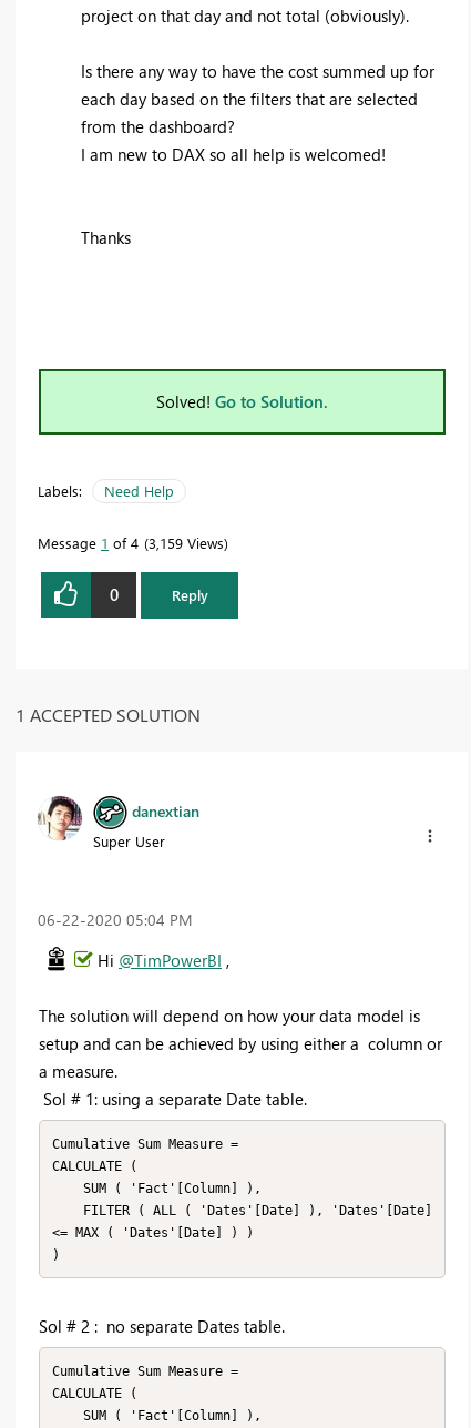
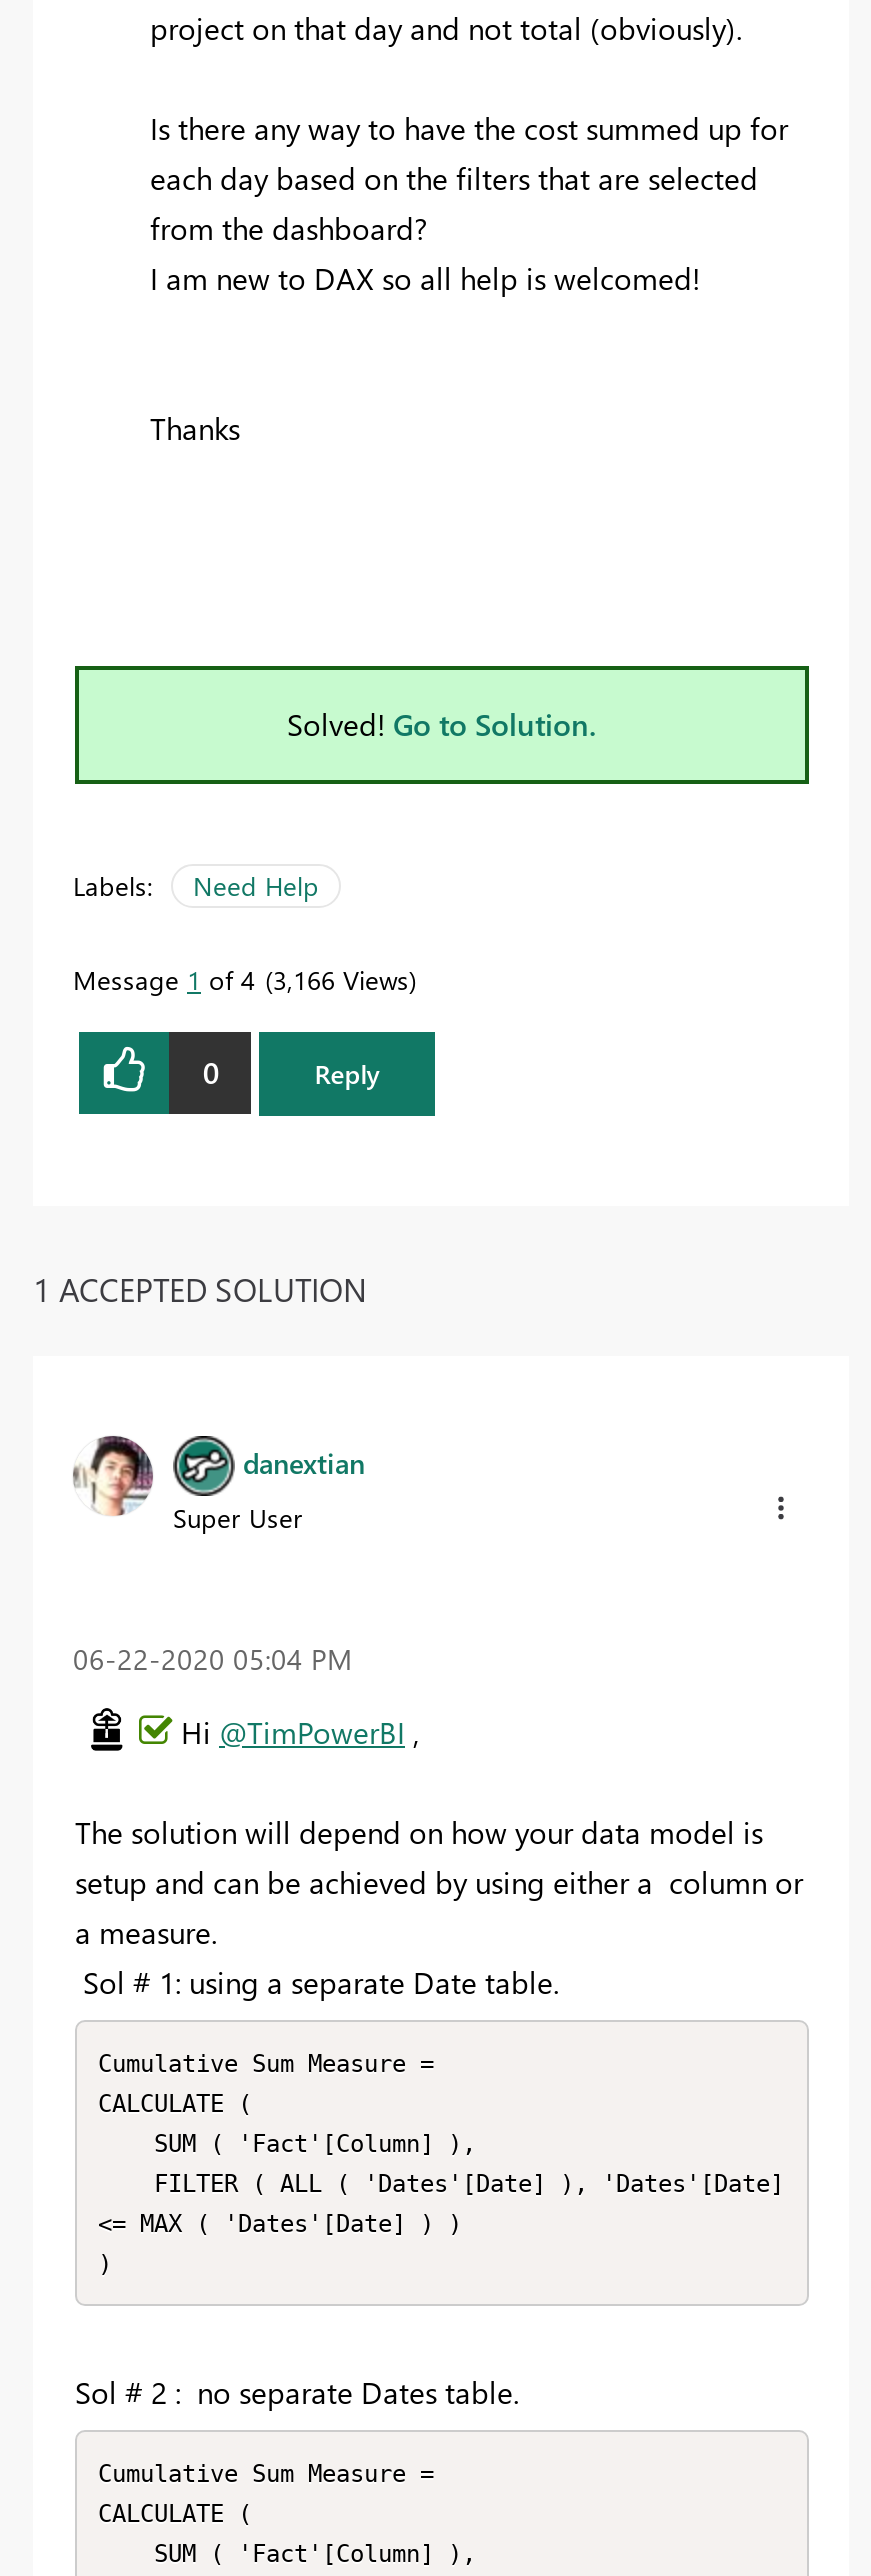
- Message 1 of 4 3,159 Views
+ Message 1 of 4 3,166 Views
